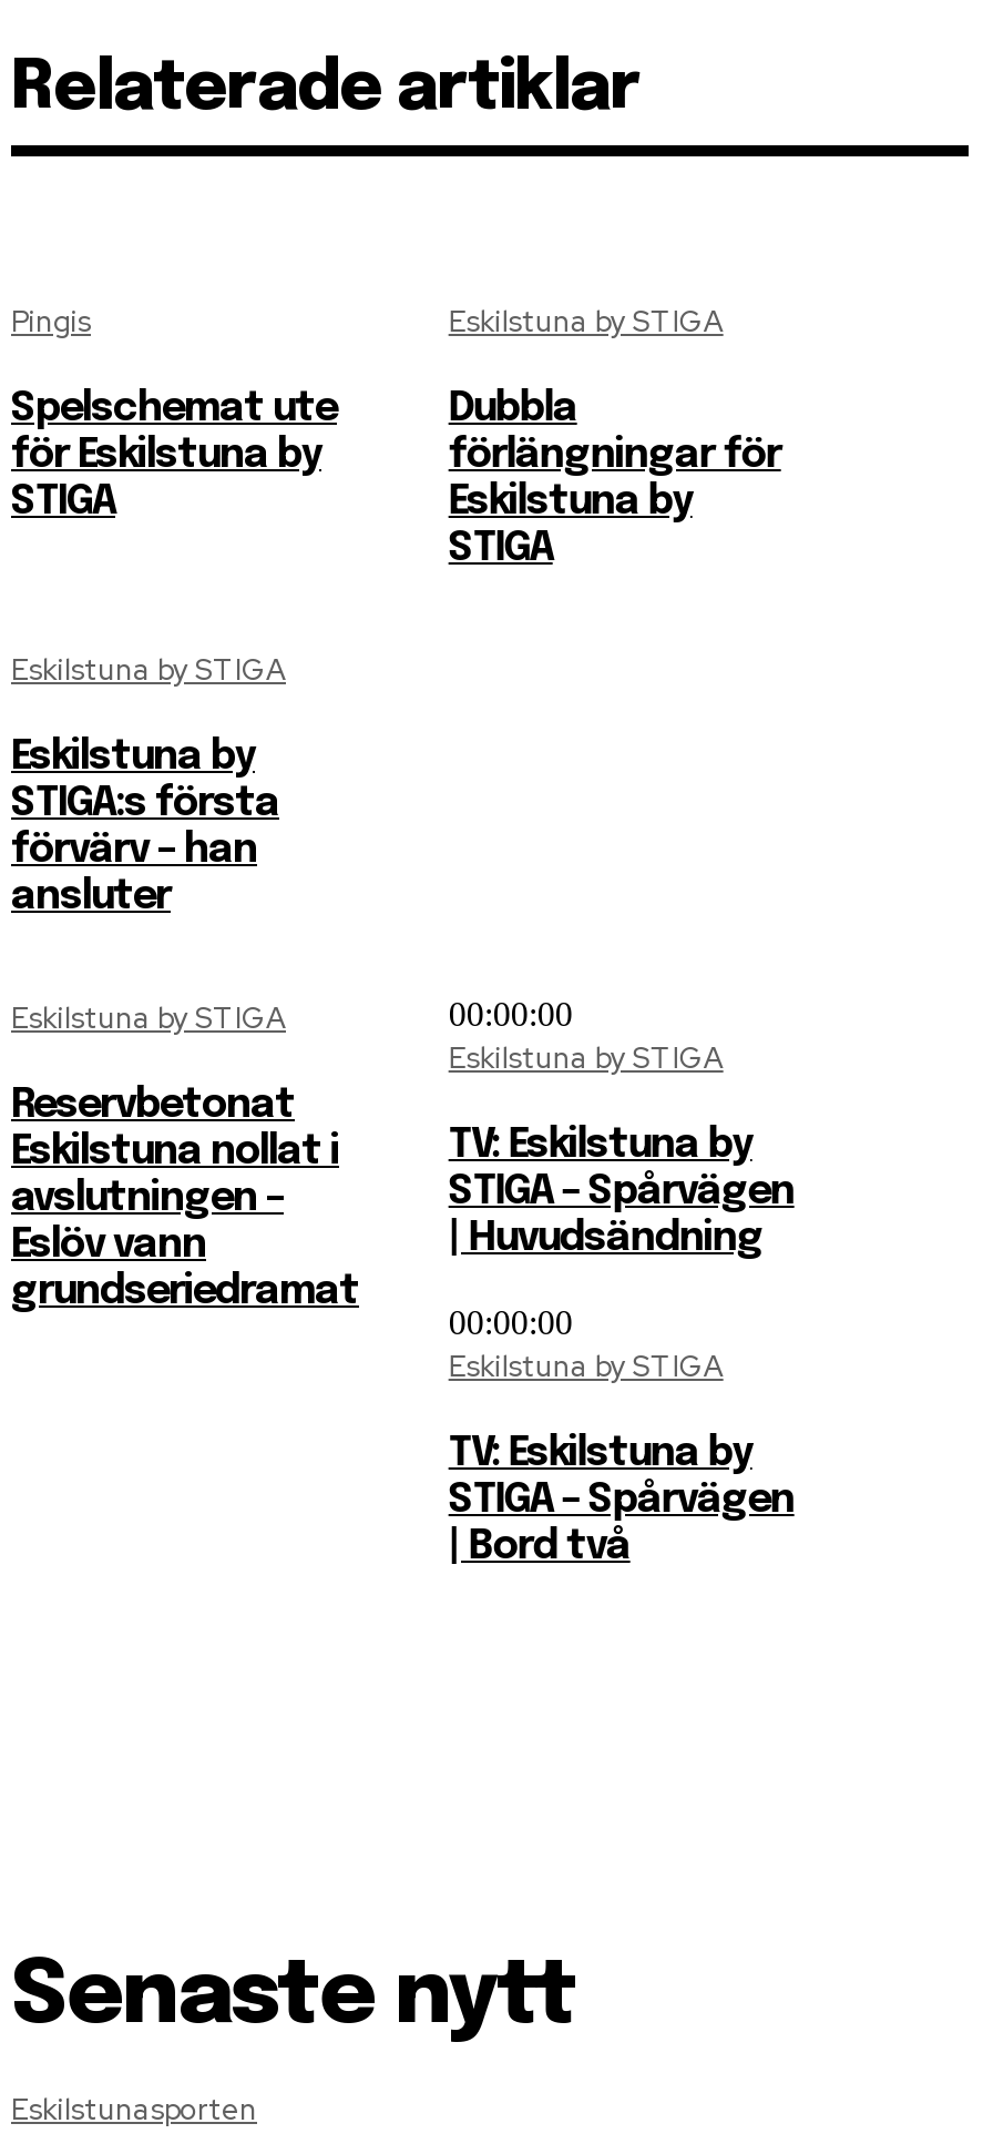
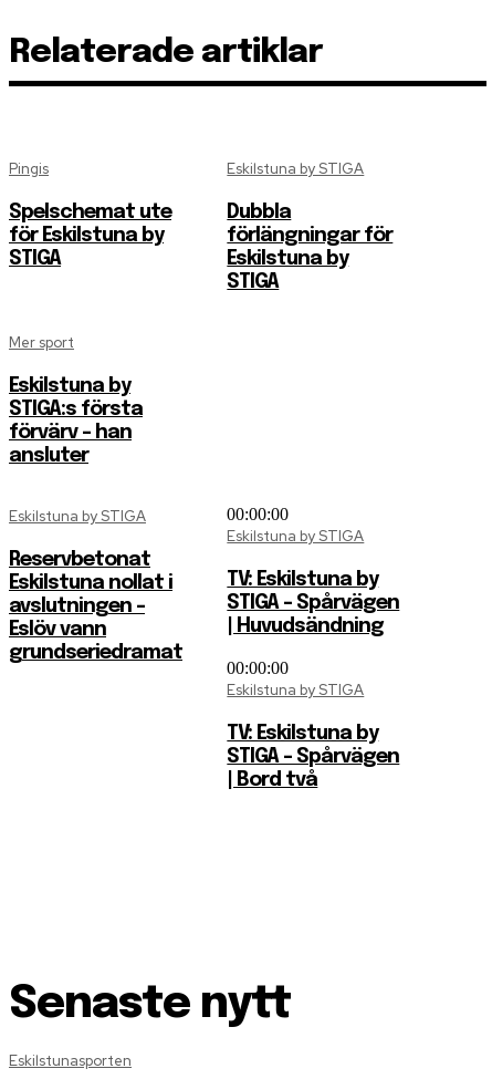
- Eskilstuna by STIGA
+ Mer sport
